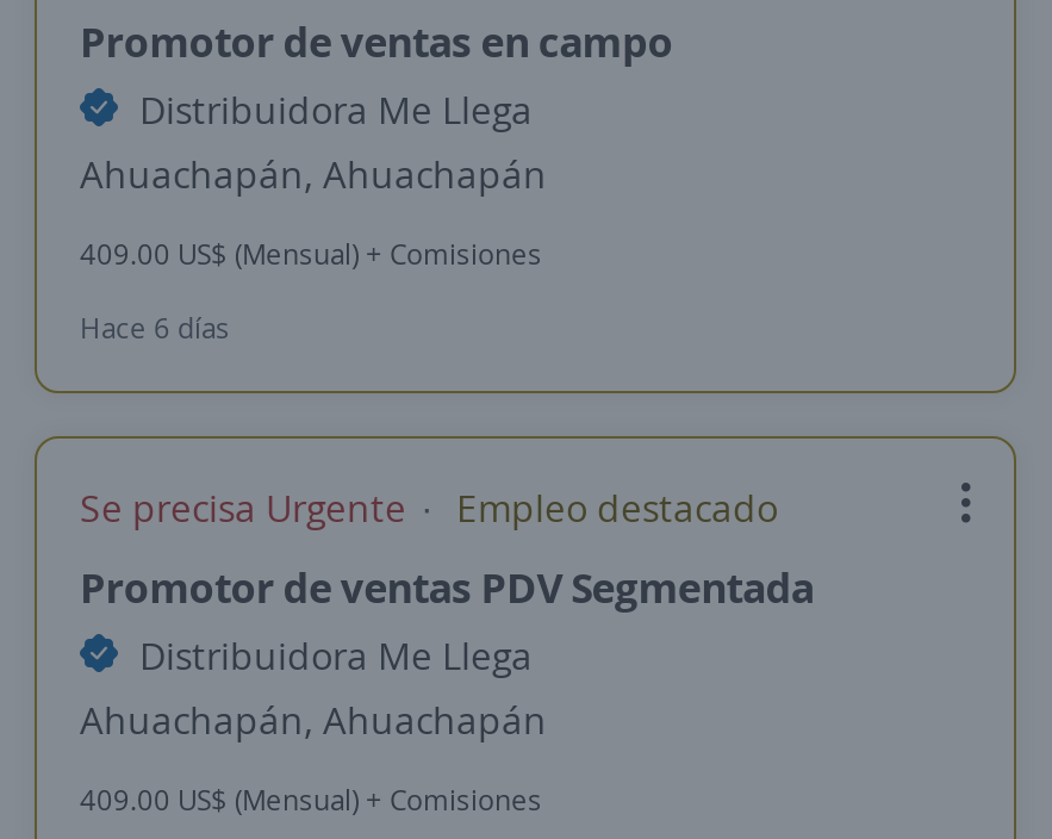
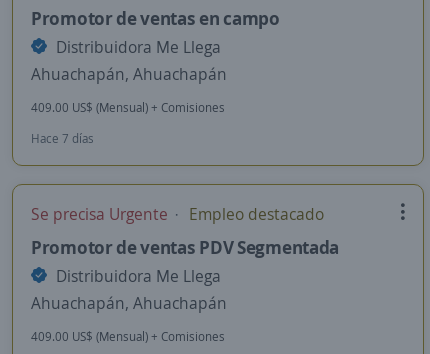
- Hace 6 días
+ Hace 7 días
